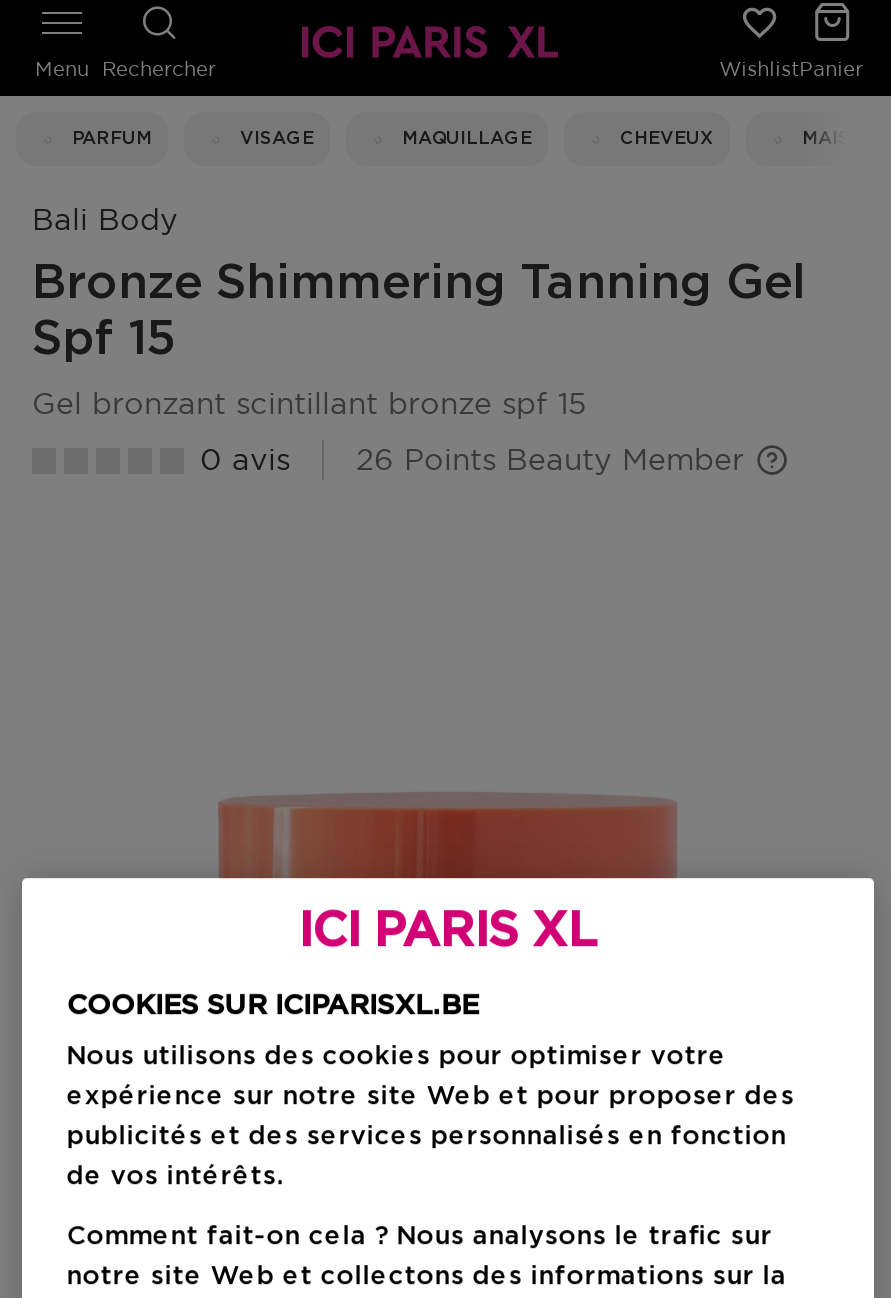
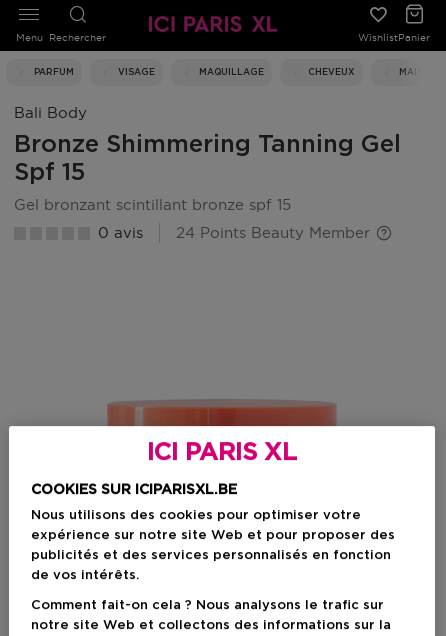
- 26 Points Beauty Member
+ 24 Points Beauty Member
